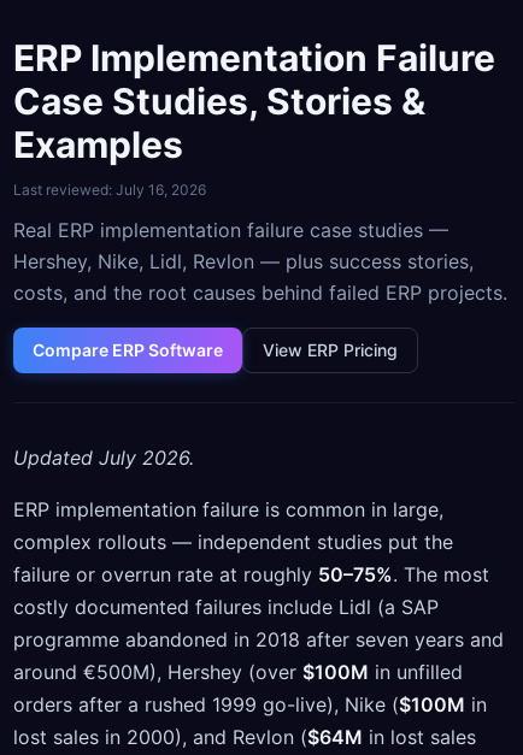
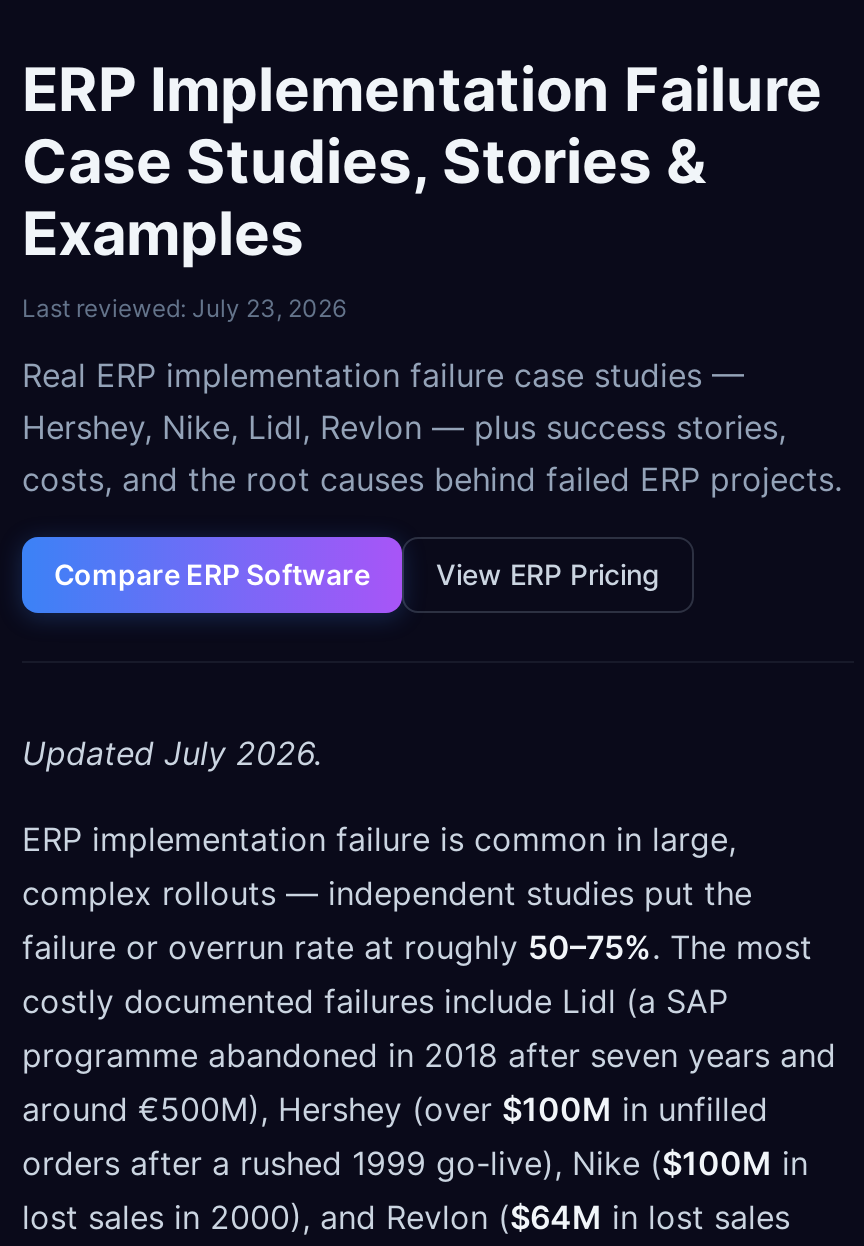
- Last reviewed: July 16, 2026
+ Last reviewed: July 23, 2026
